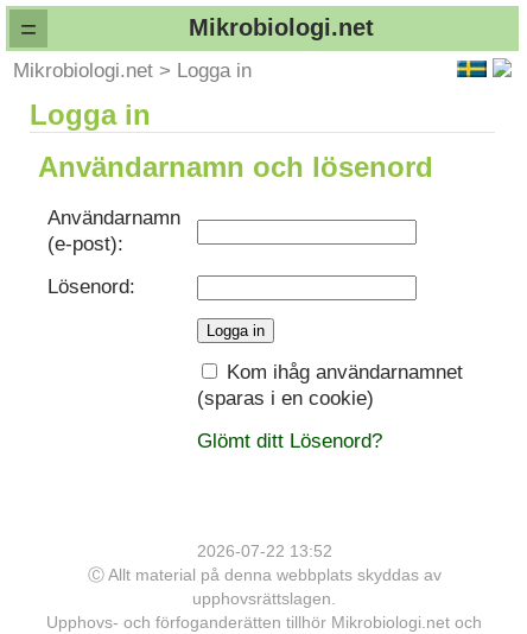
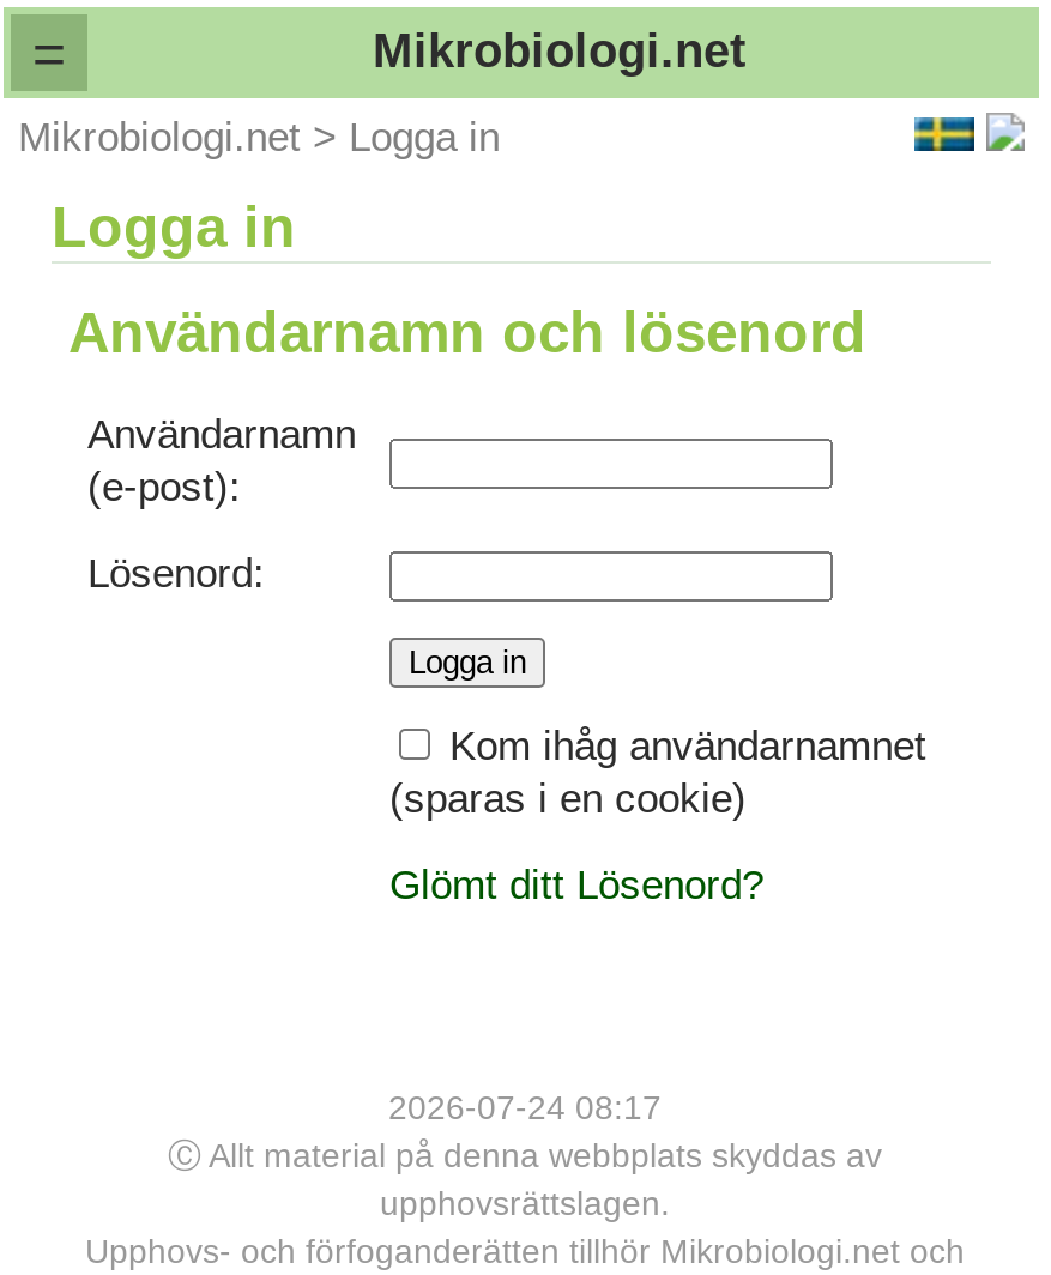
- 2026-07-22 13:52
+ 2026-07-24 08:17
